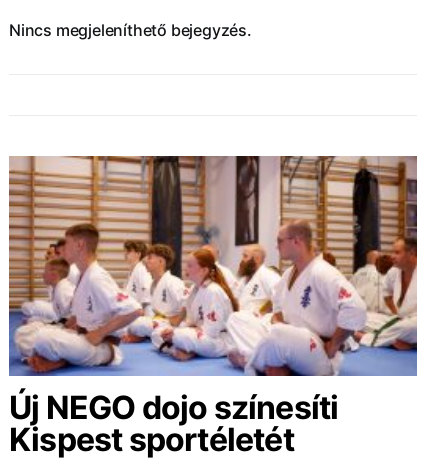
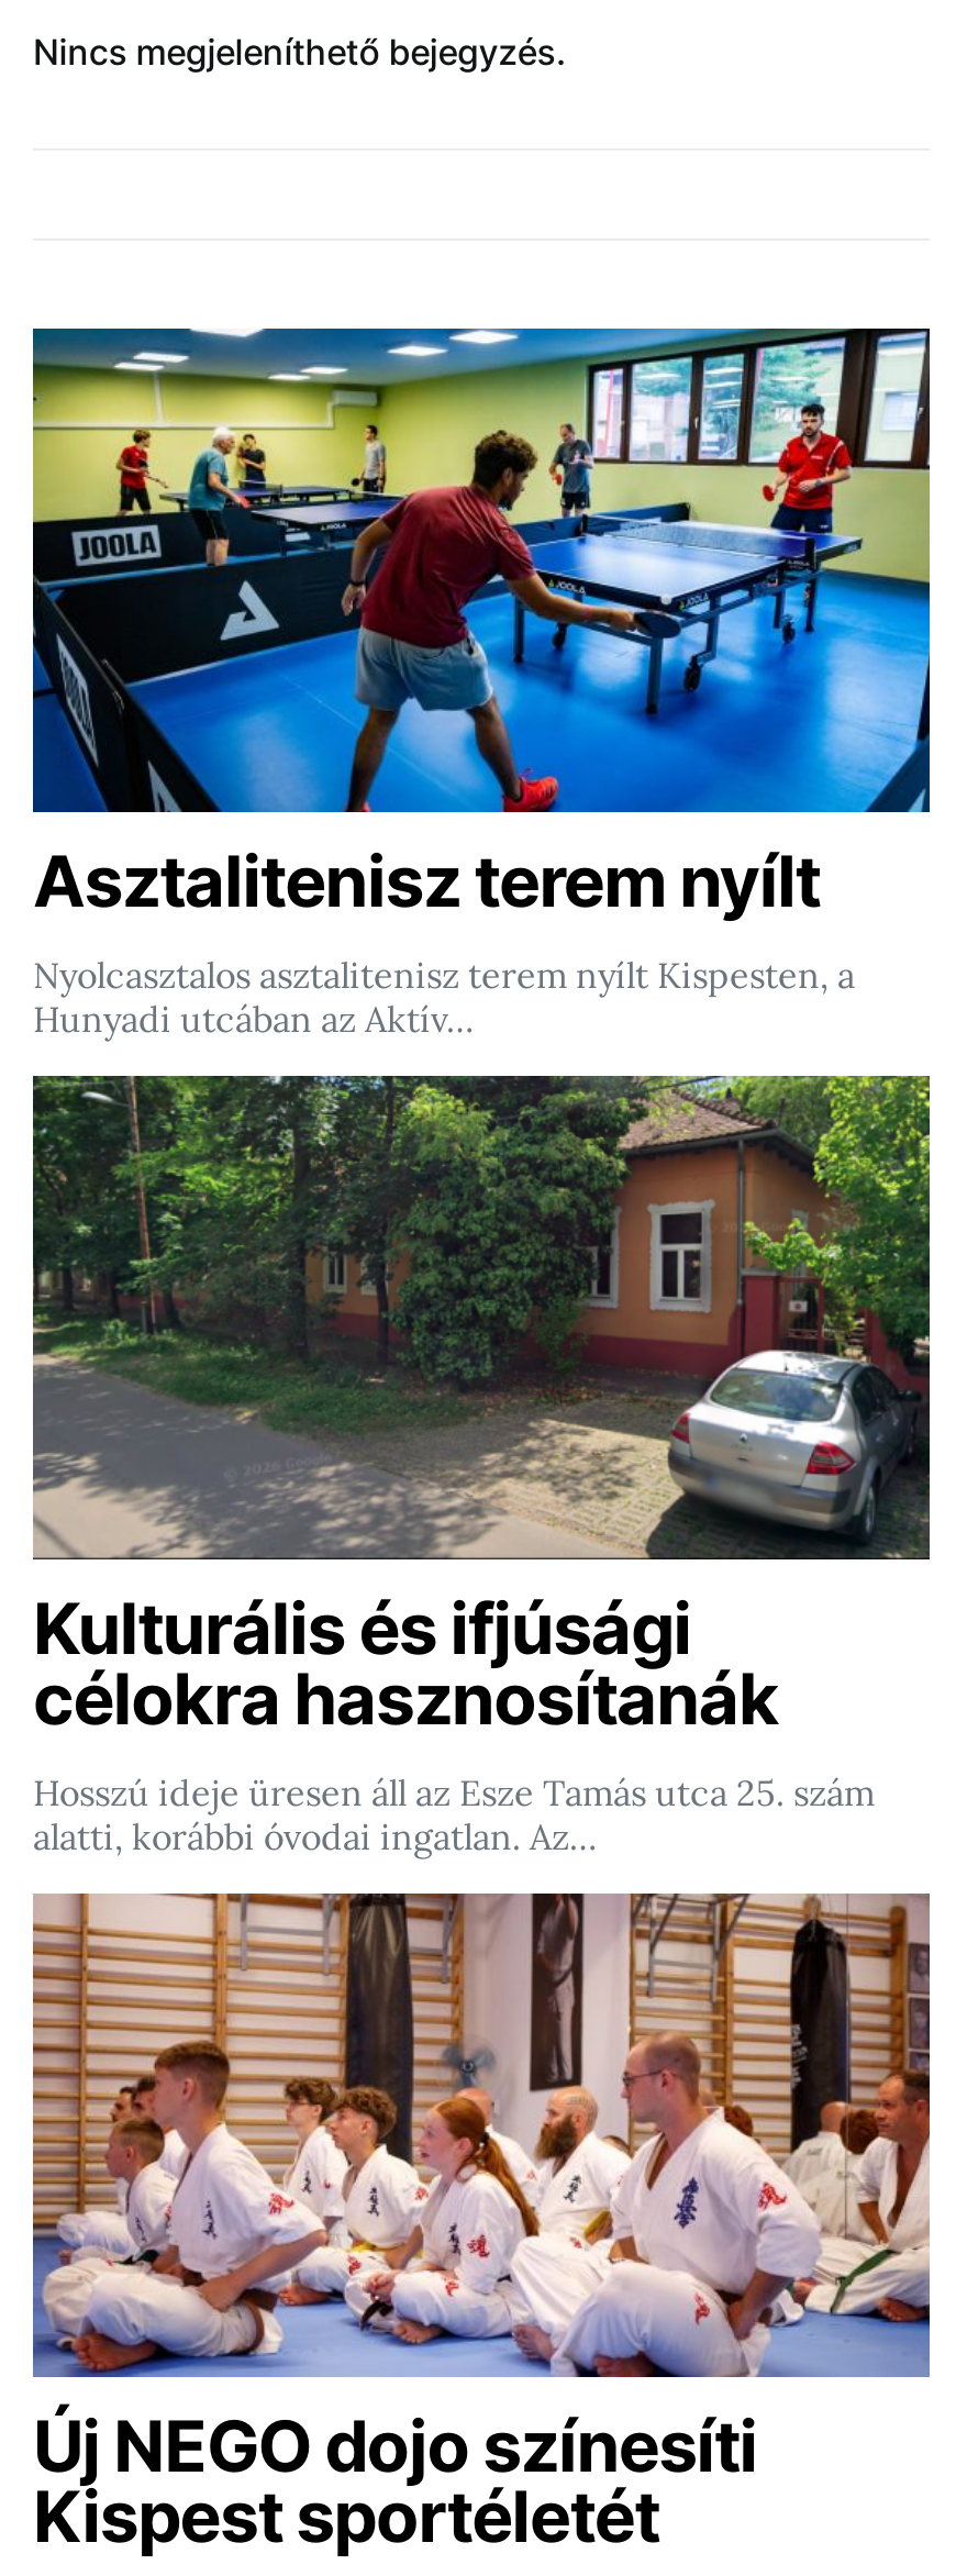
+ [image]
+ Asztalitenisz terem nyílt
+ Nyolcasztalos asztalitenisz terem nyílt Kispesten, a
+ Hunyadi utcában az Aktív…

+ [image]
+ Kulturális és ifjúsági
+ célokra hasznosítanák
+ Hosszú ideje üresen áll az Esze Tamás utca 25. szám
+ alatti, korábbi óvodai ingatlan. Az…
